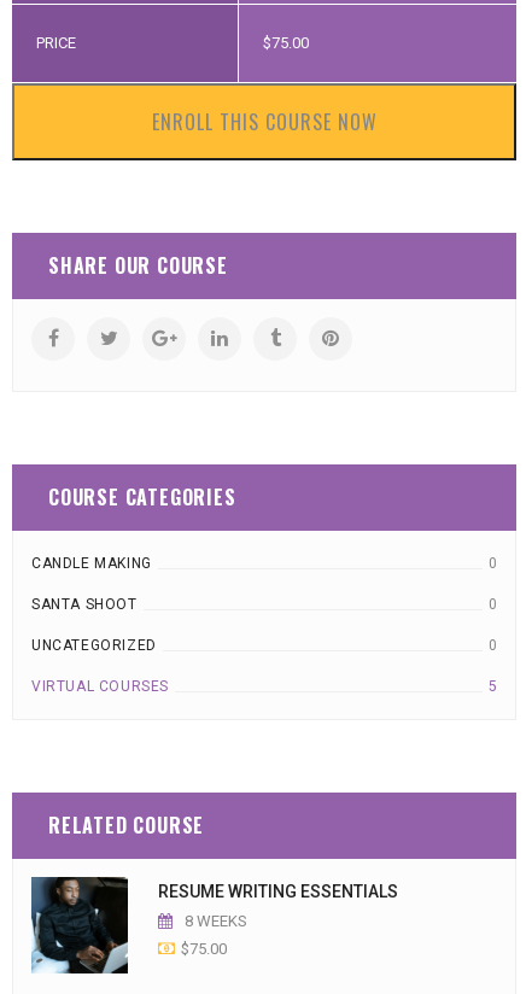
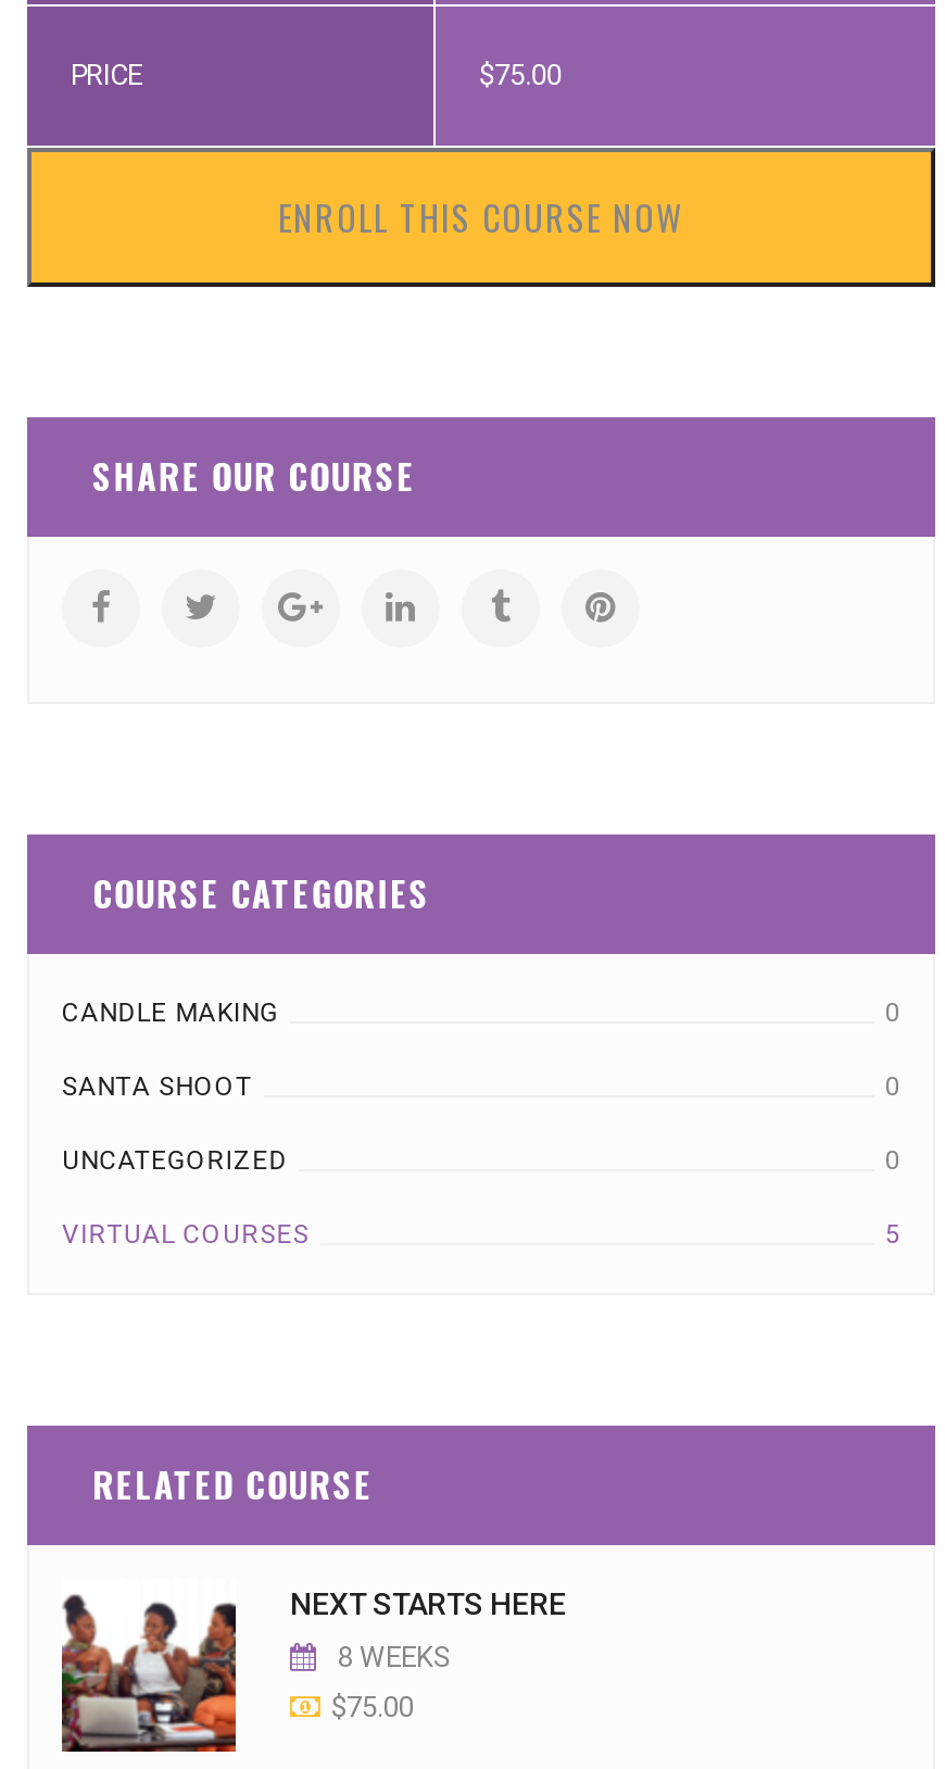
- [image]
- RESUME WRITING ESSENTIALS
+ [image]
+ NEXT STARTS HERE
